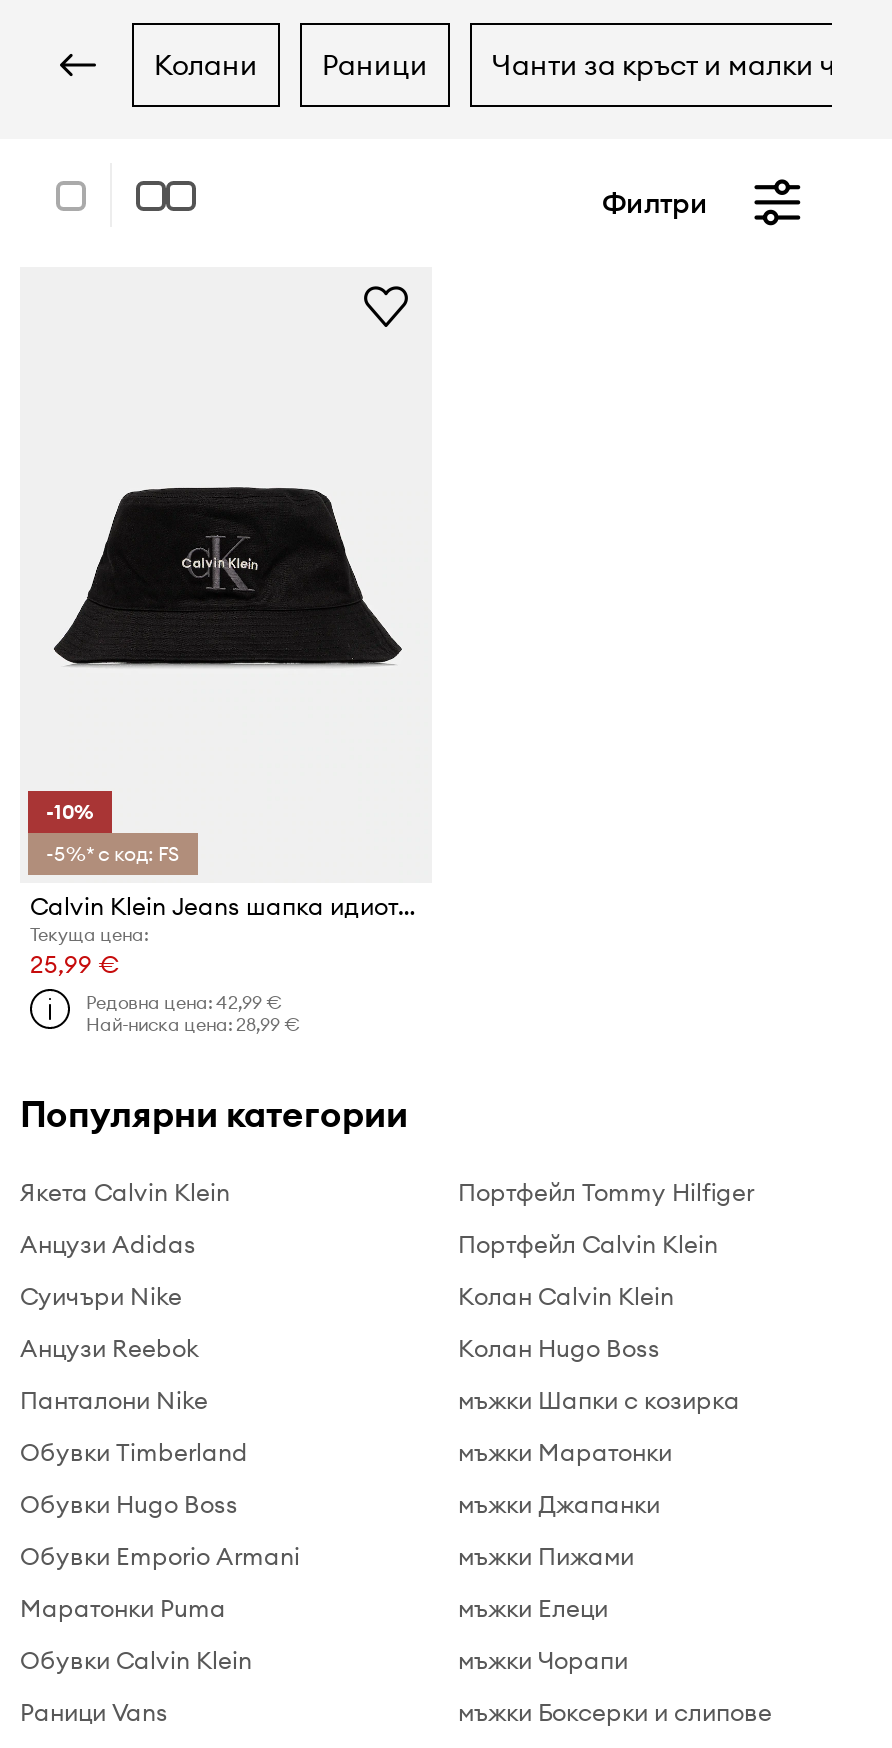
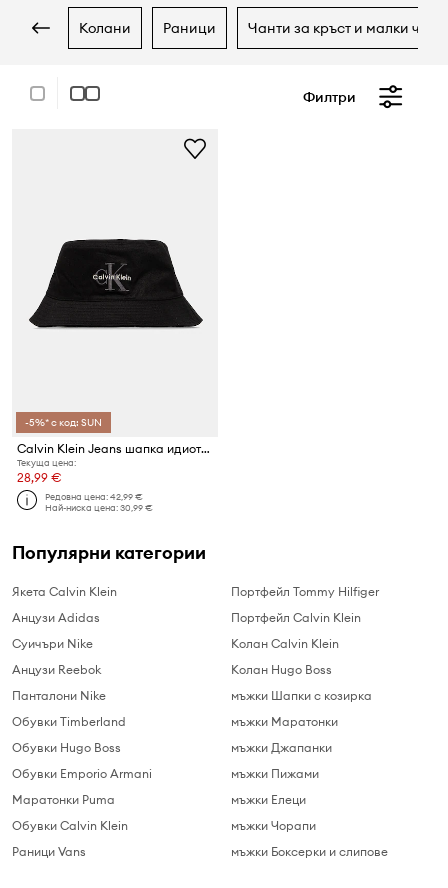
- -10%
- -5%* с код: FS
+ -5%* с код: SUN

- 25,99 €
+ 28,99 €

- Най-ниска цена: 28,99 €
+ Най-ниска цена: 30,99 €
